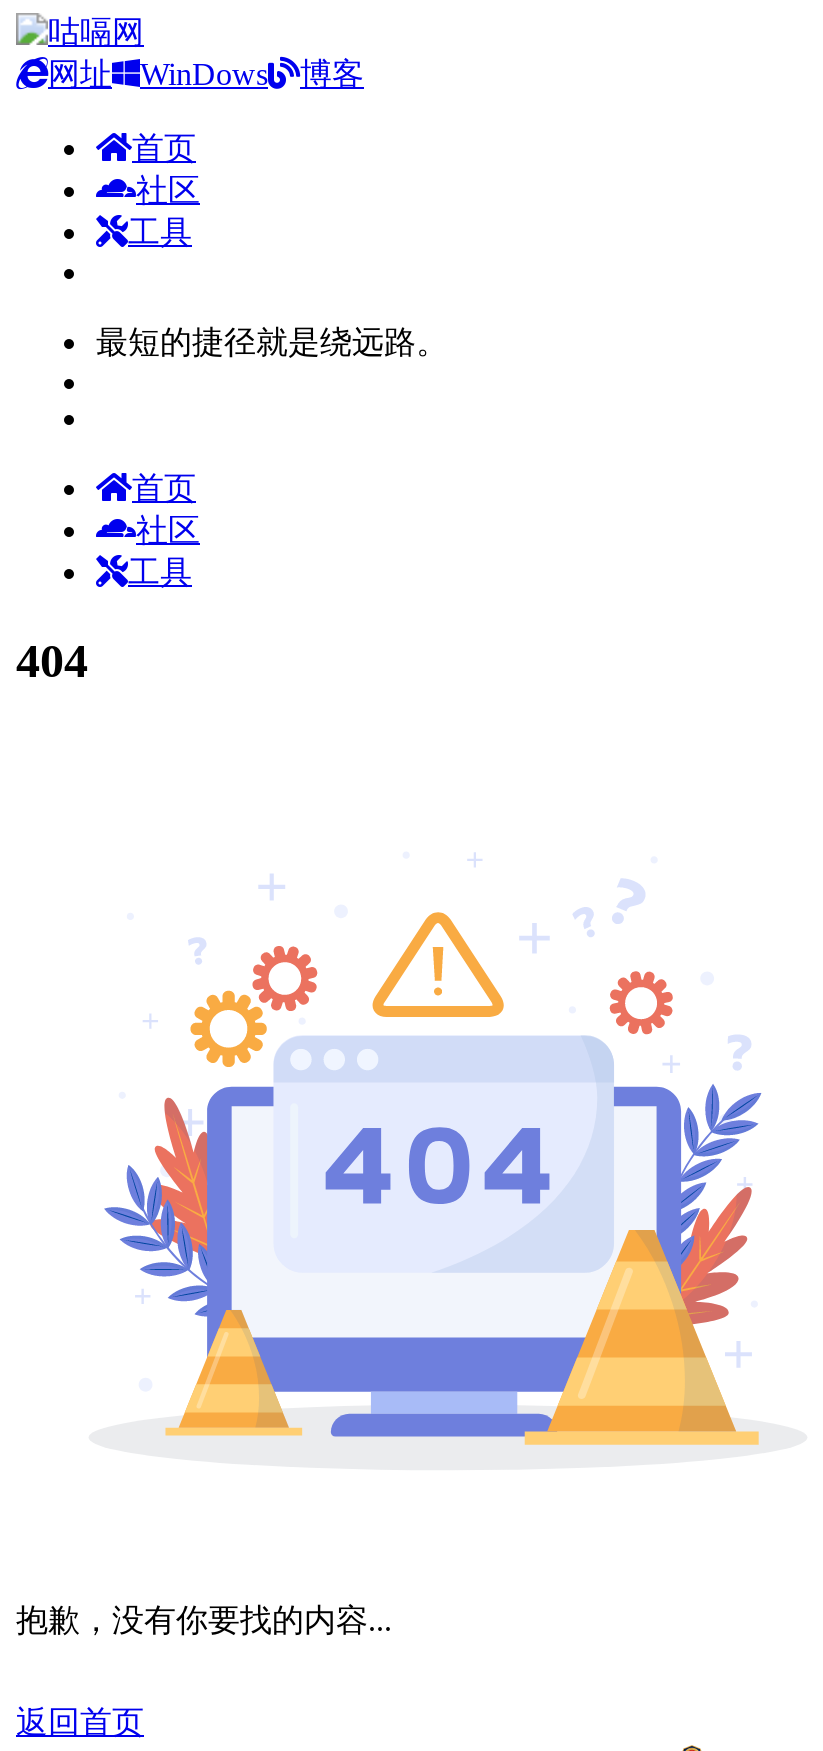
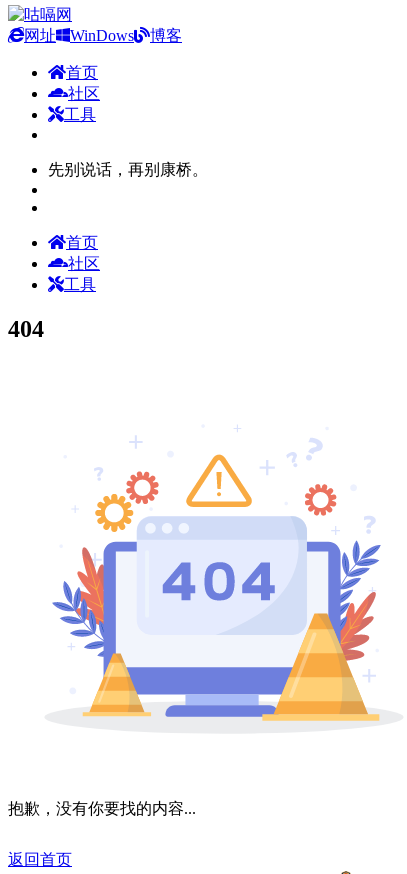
- 最短的捷径就是绕远路。
+ 先别说话，再别康桥。
